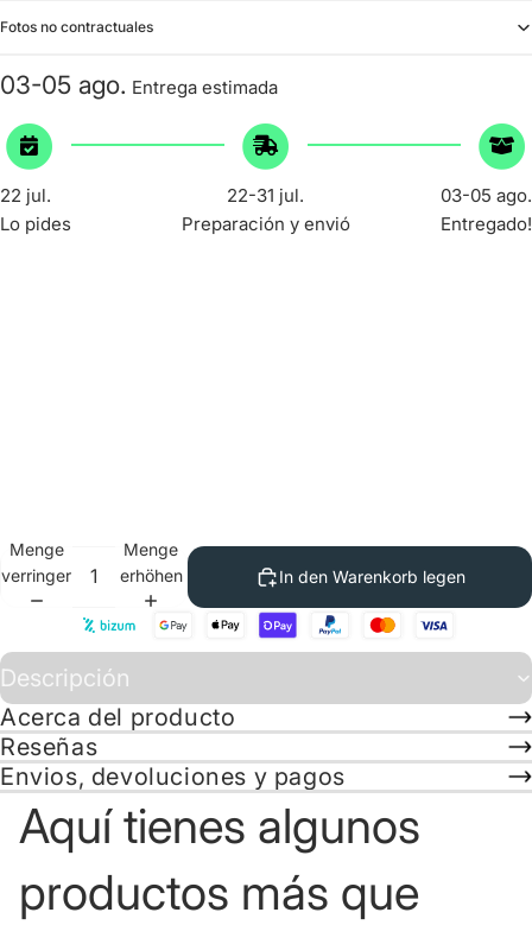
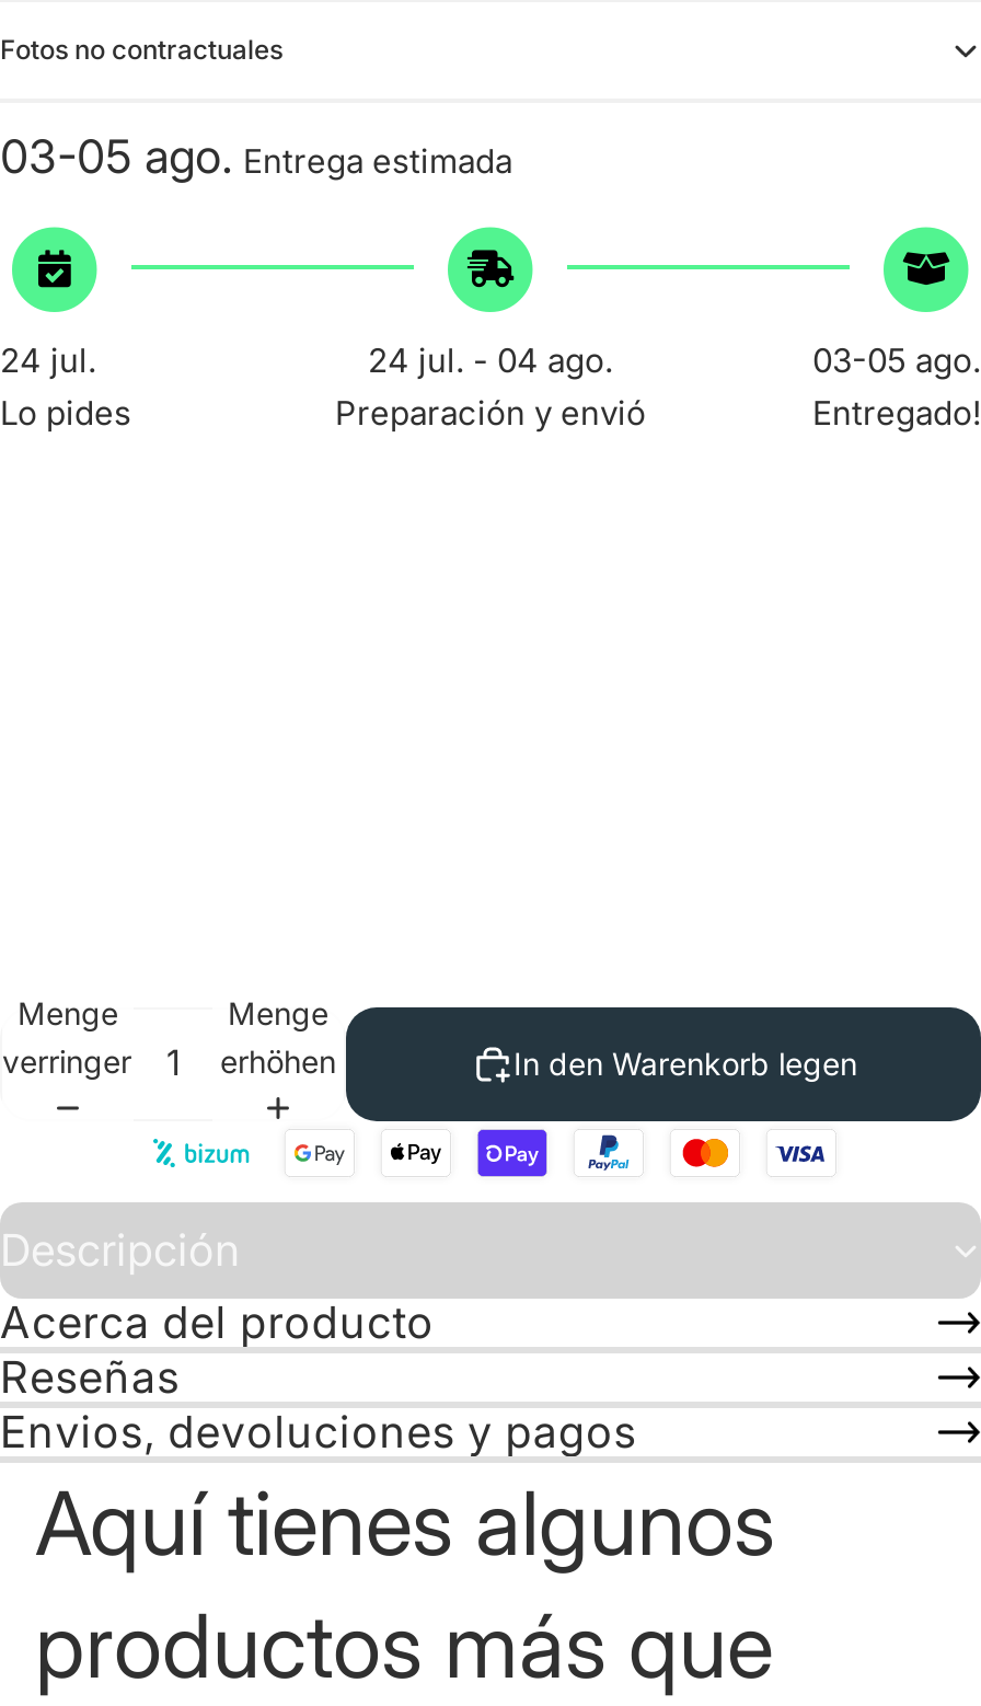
- 22 jul.
+ 24 jul.

- 22-31 jul.
+ 24 jul. - 04 ago.
